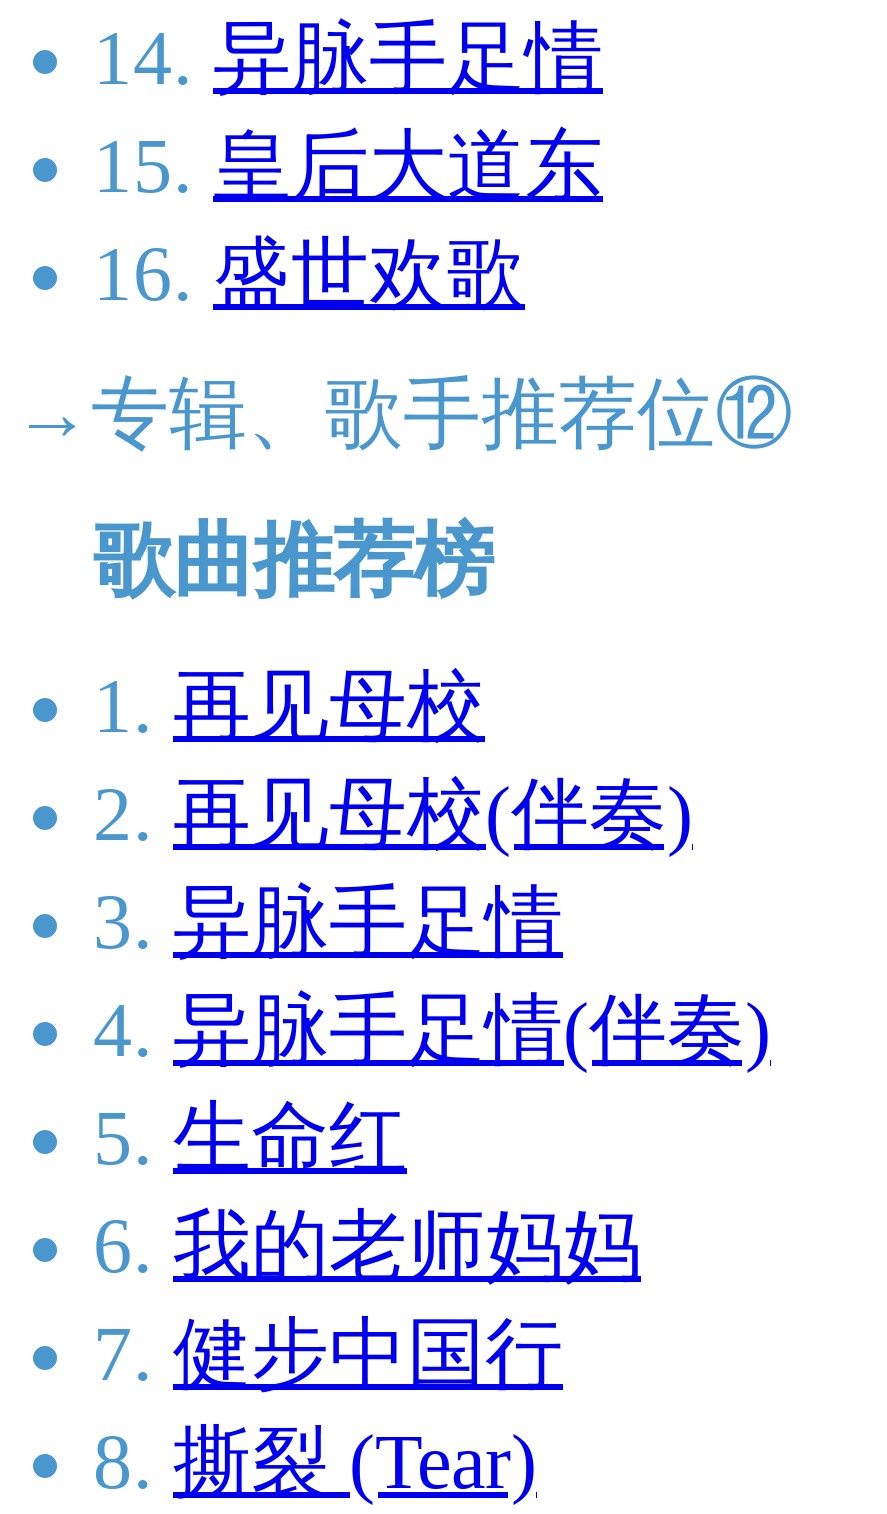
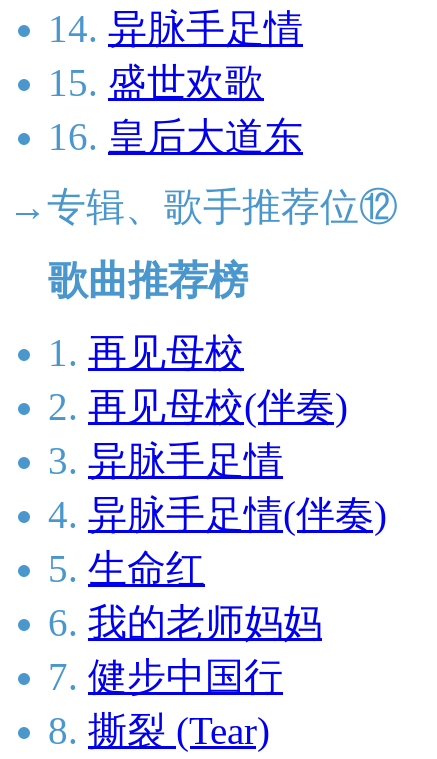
- 15. 皇后大道东
- 16. 盛世欢歌
+ 15. 盛世欢歌
+ 16. 皇后大道东
